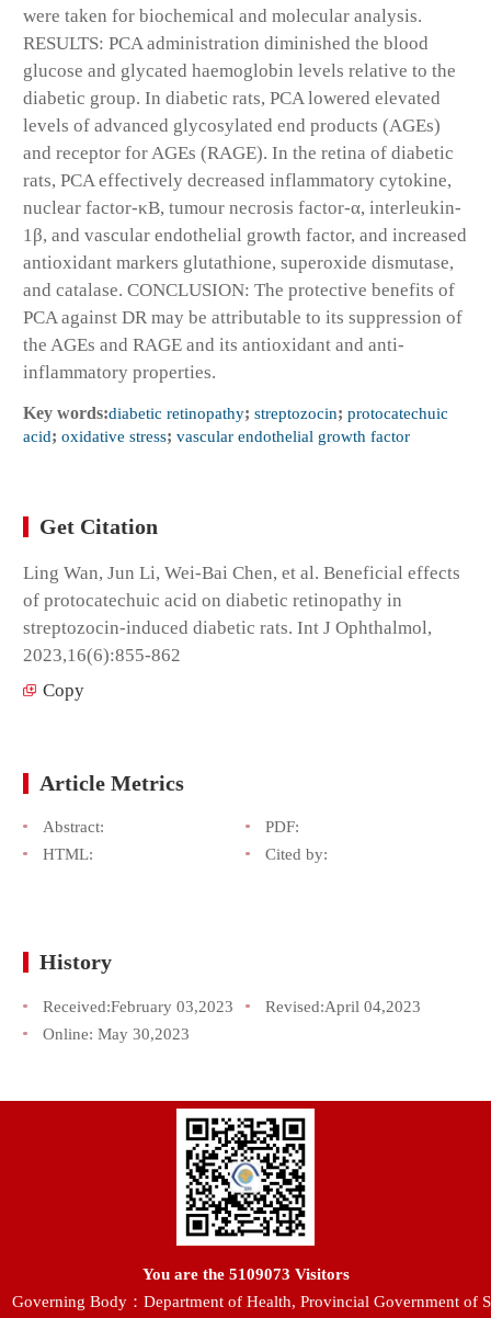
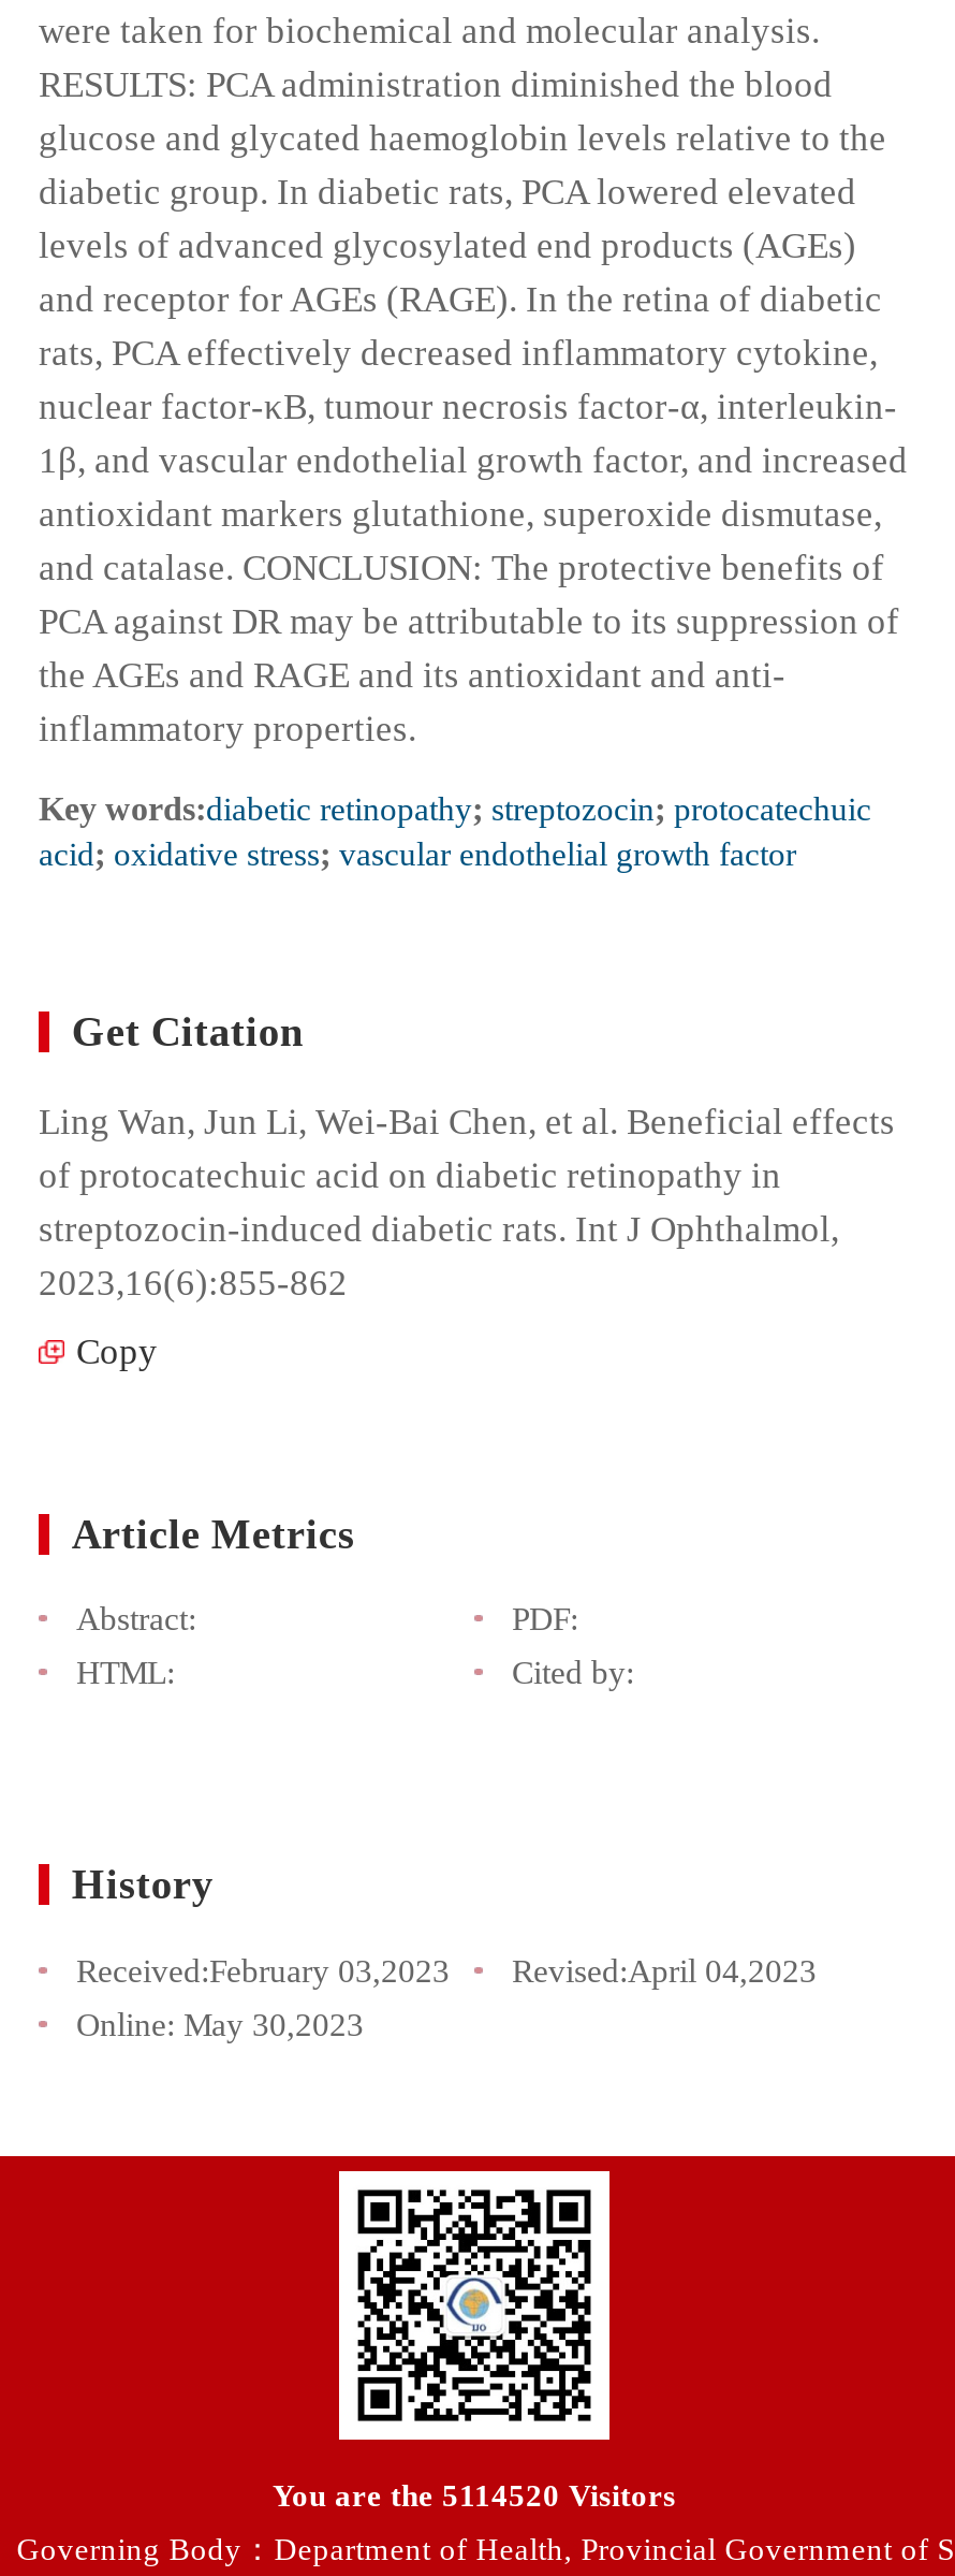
- You are the 5109073 Visitors
+ You are the 5114520 Visitors
